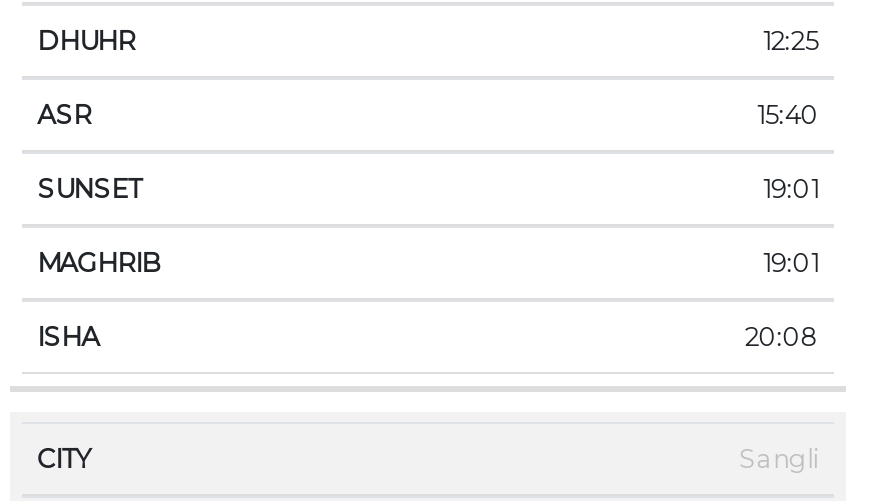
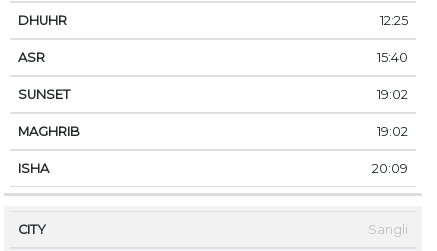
- 19:01
+ 19:02

- 19:01
+ 19:02

- 20:08
+ 20:09
